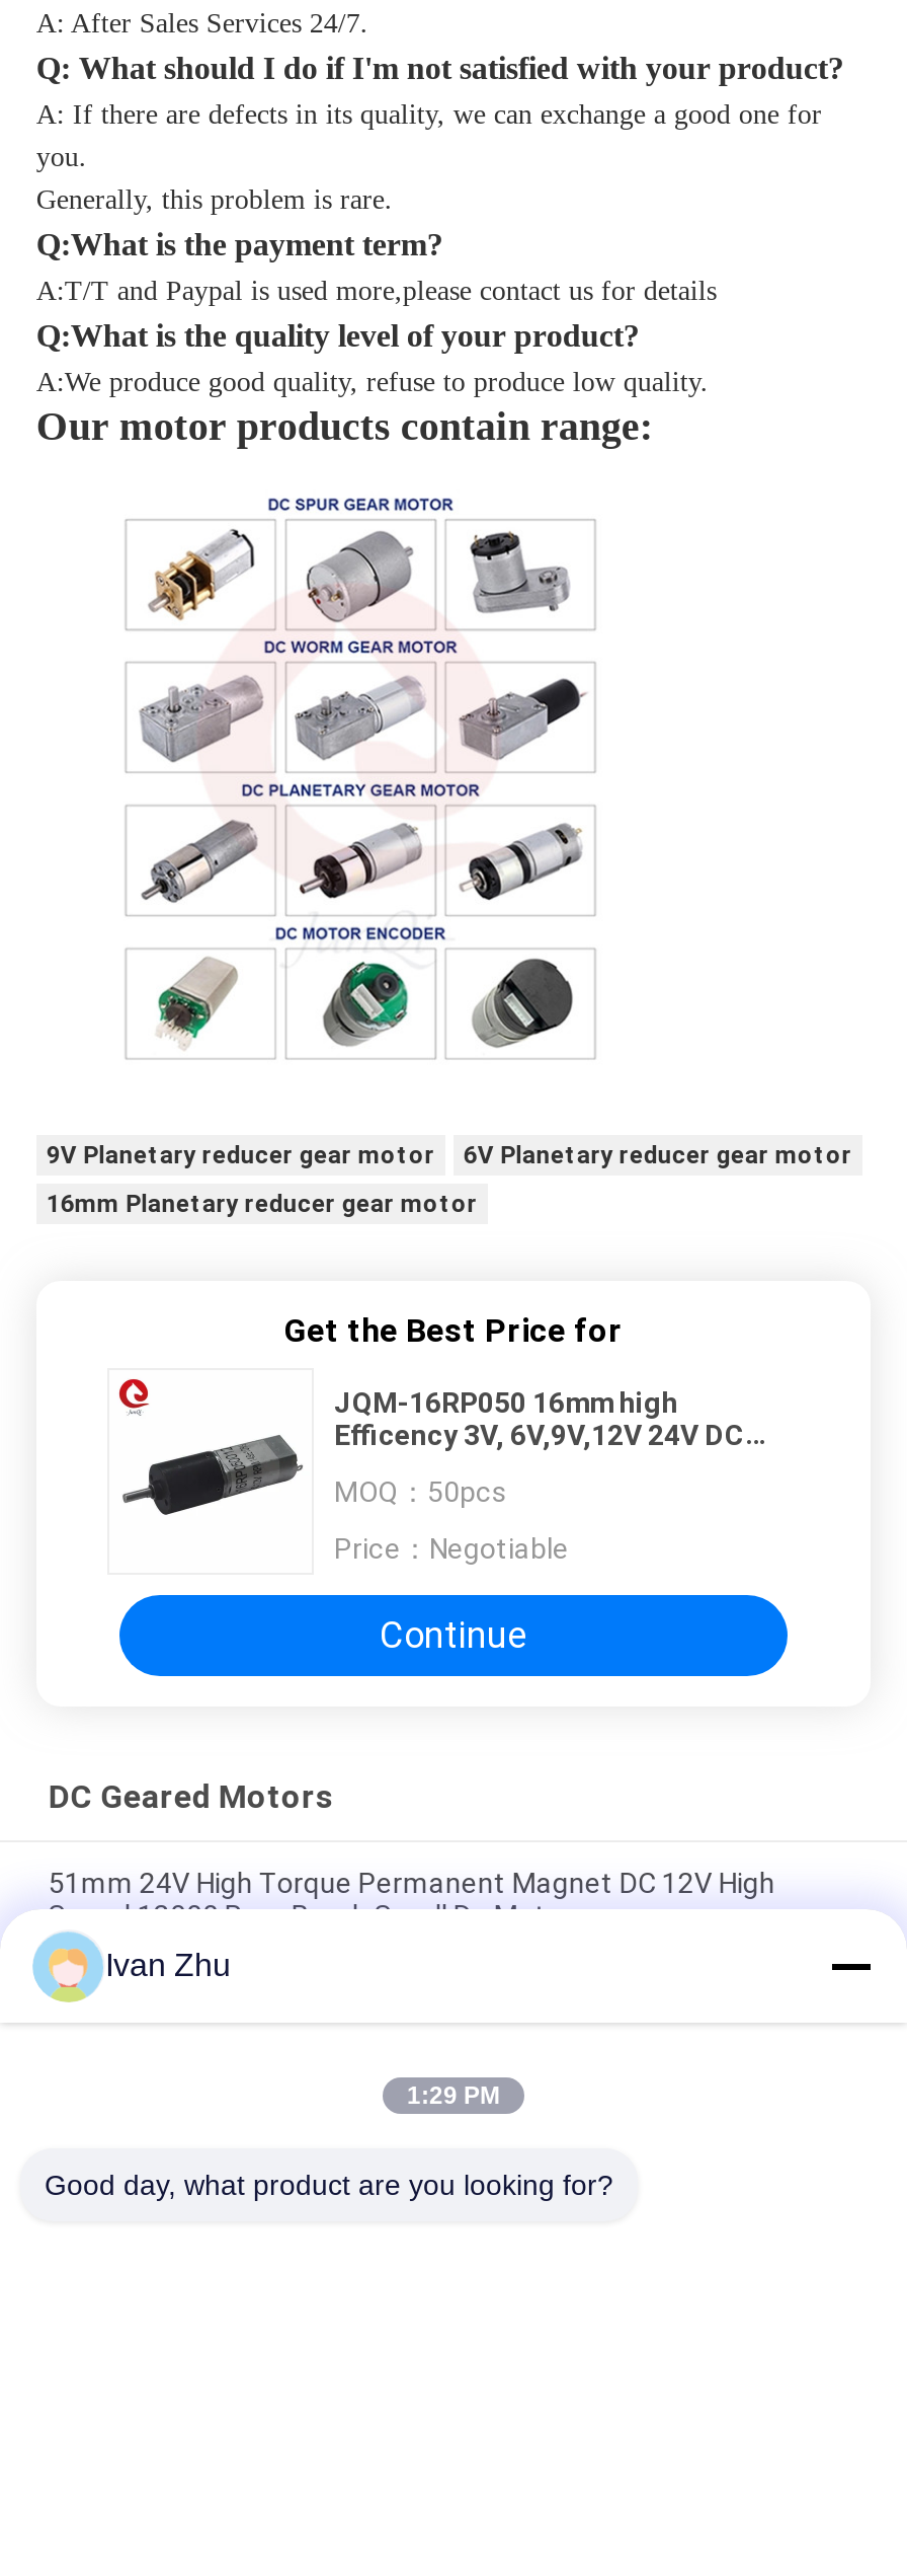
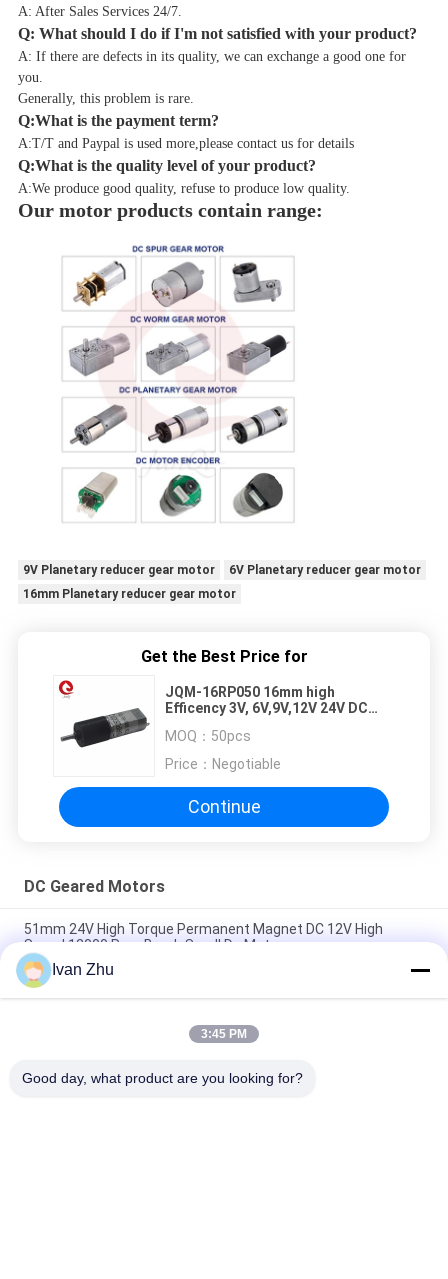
- 1:29 PM
+ 3:45 PM
